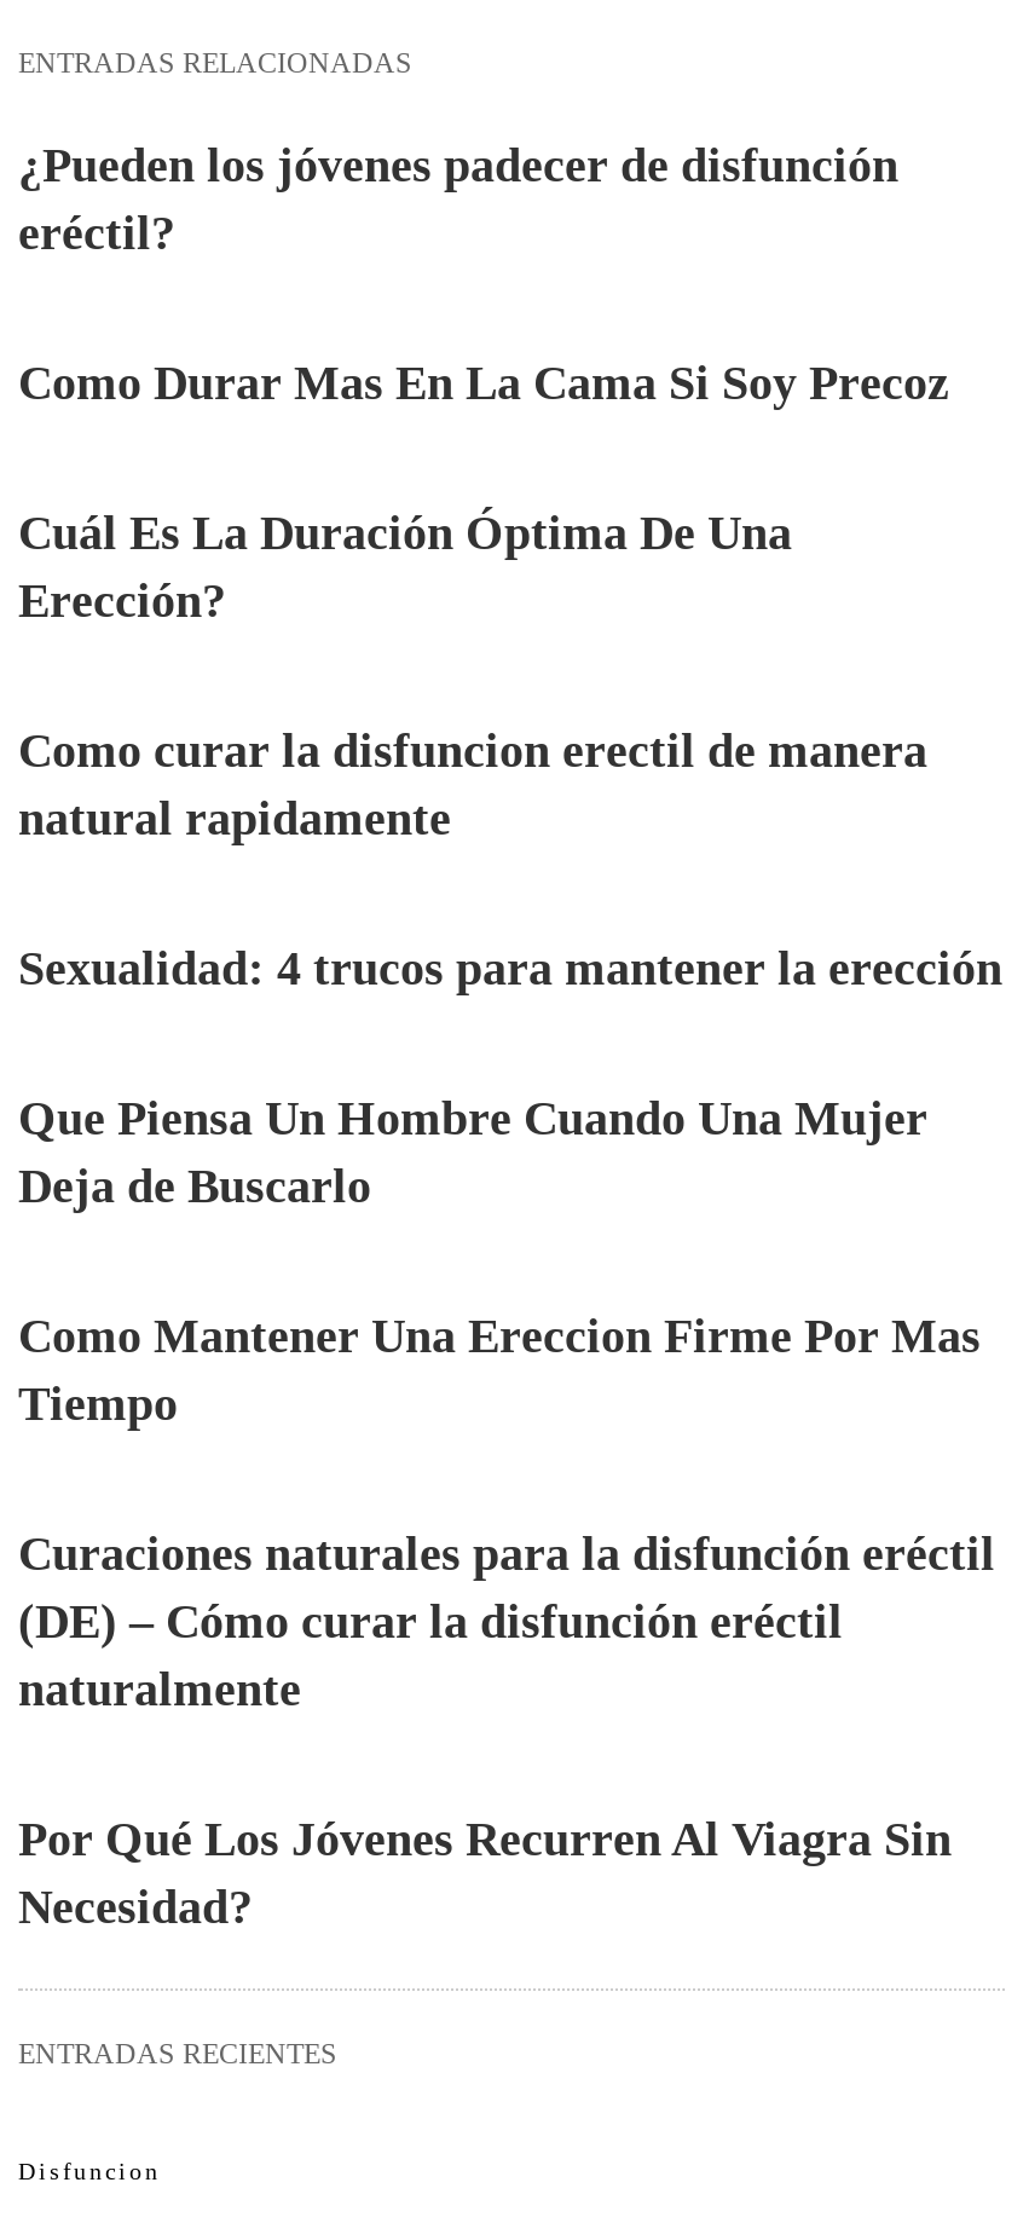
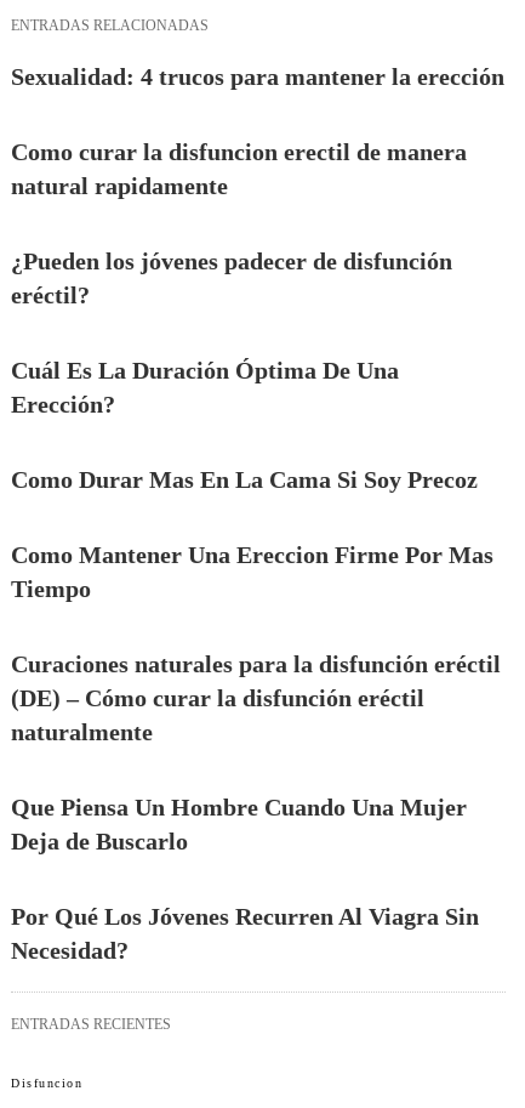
moved down: ¿Pueden los jóvenes padecer de disfunción | eréctil? | Cuál Es La Duración Óptima De Una | Erección? | Como Durar Mas En La Cama Si Soy Precoz

moved up: Como curar la disfuncion erectil de manera | natural rapidamente

moved up: Sexualidad: 4 trucos para mantener la erección

moved down: Que Piensa Un Hombre Cuando Una Mujer | Deja de Buscarlo

moved up: Como Mantener Una Ereccion Firme Por Mas | Tiempo | Curaciones naturales para la disfunción eréctil | (DE) – Cómo curar la disfunción eréctil | naturalmente
